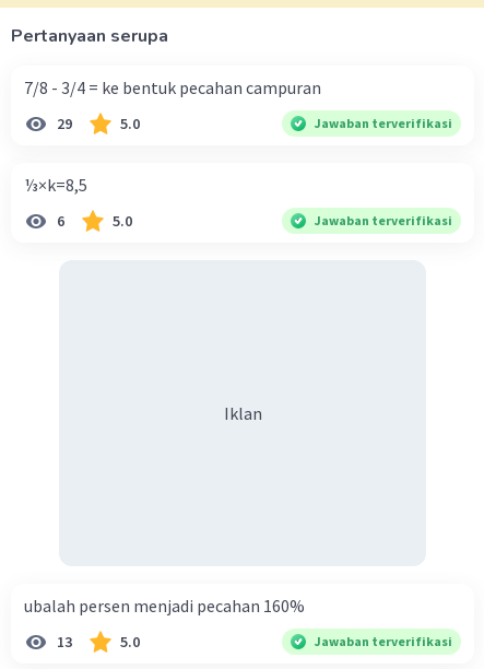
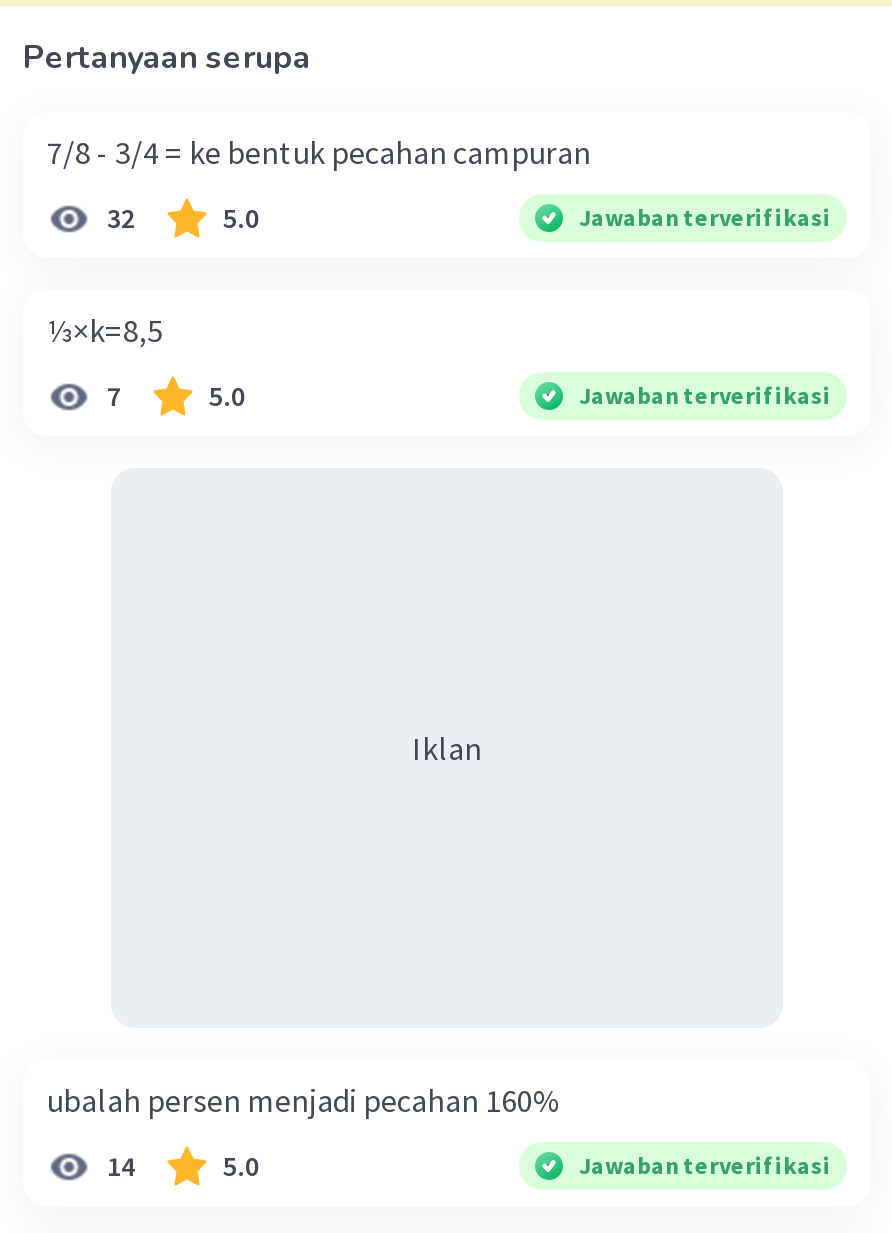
- 29
+ 32

- 6
+ 7

- 13
+ 14
